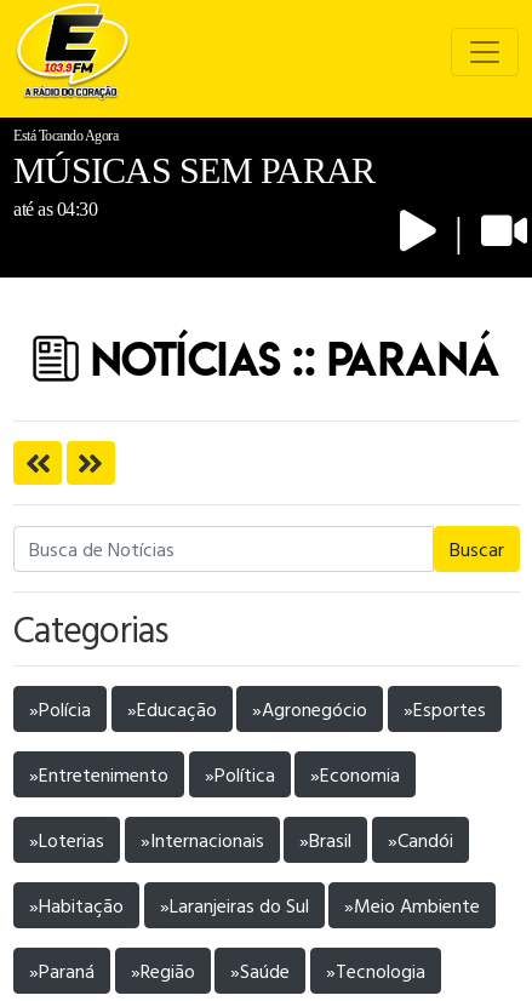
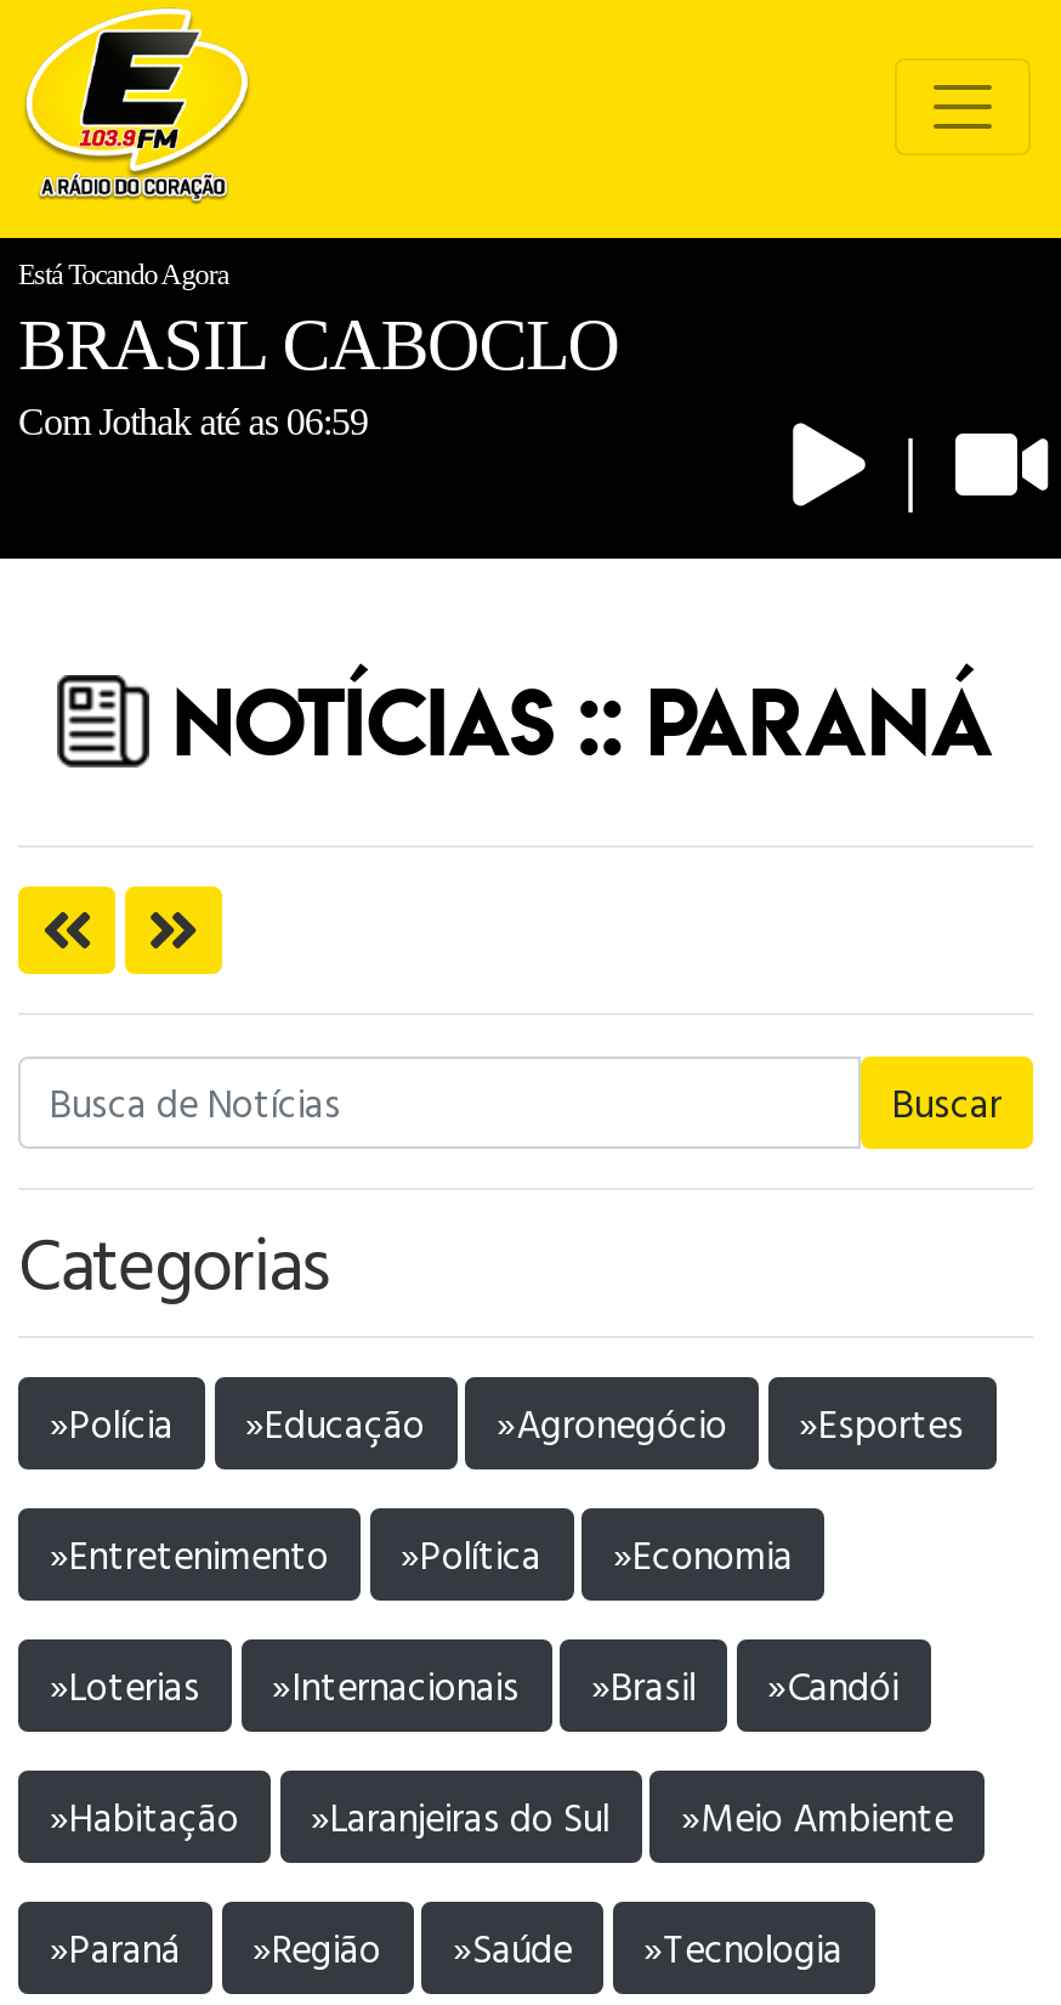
- MÚSICAS SEM PARAR
- até as 04:30
+ BRASIL CABOCLO
+ Com Jothak até as 06:59
